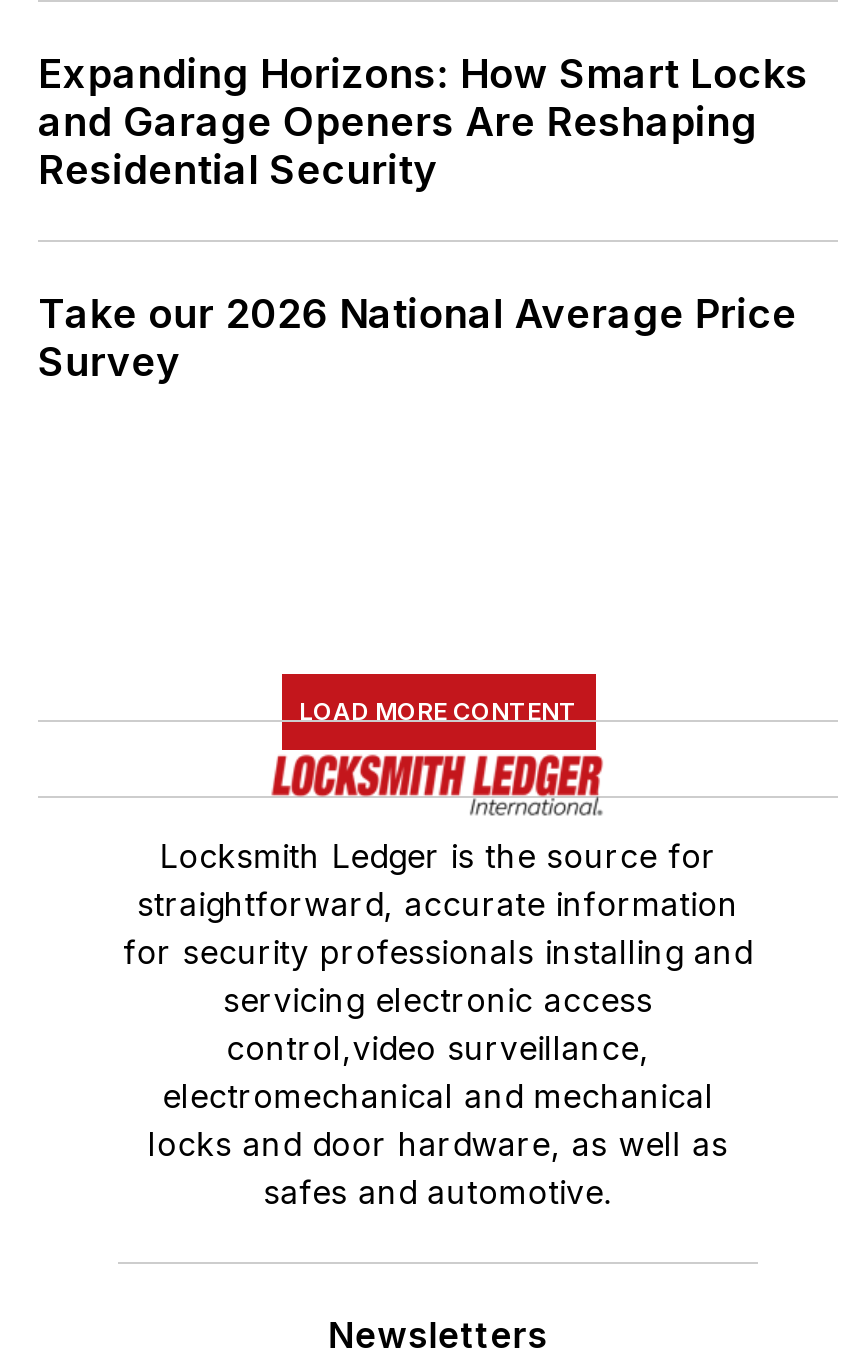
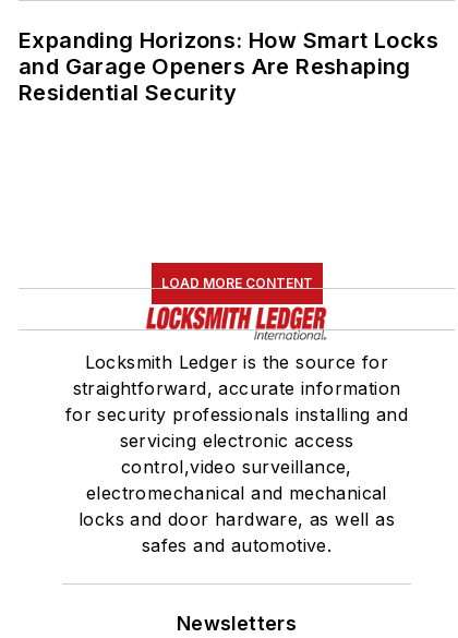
- Take our 2026 National Average Price
- Survey
